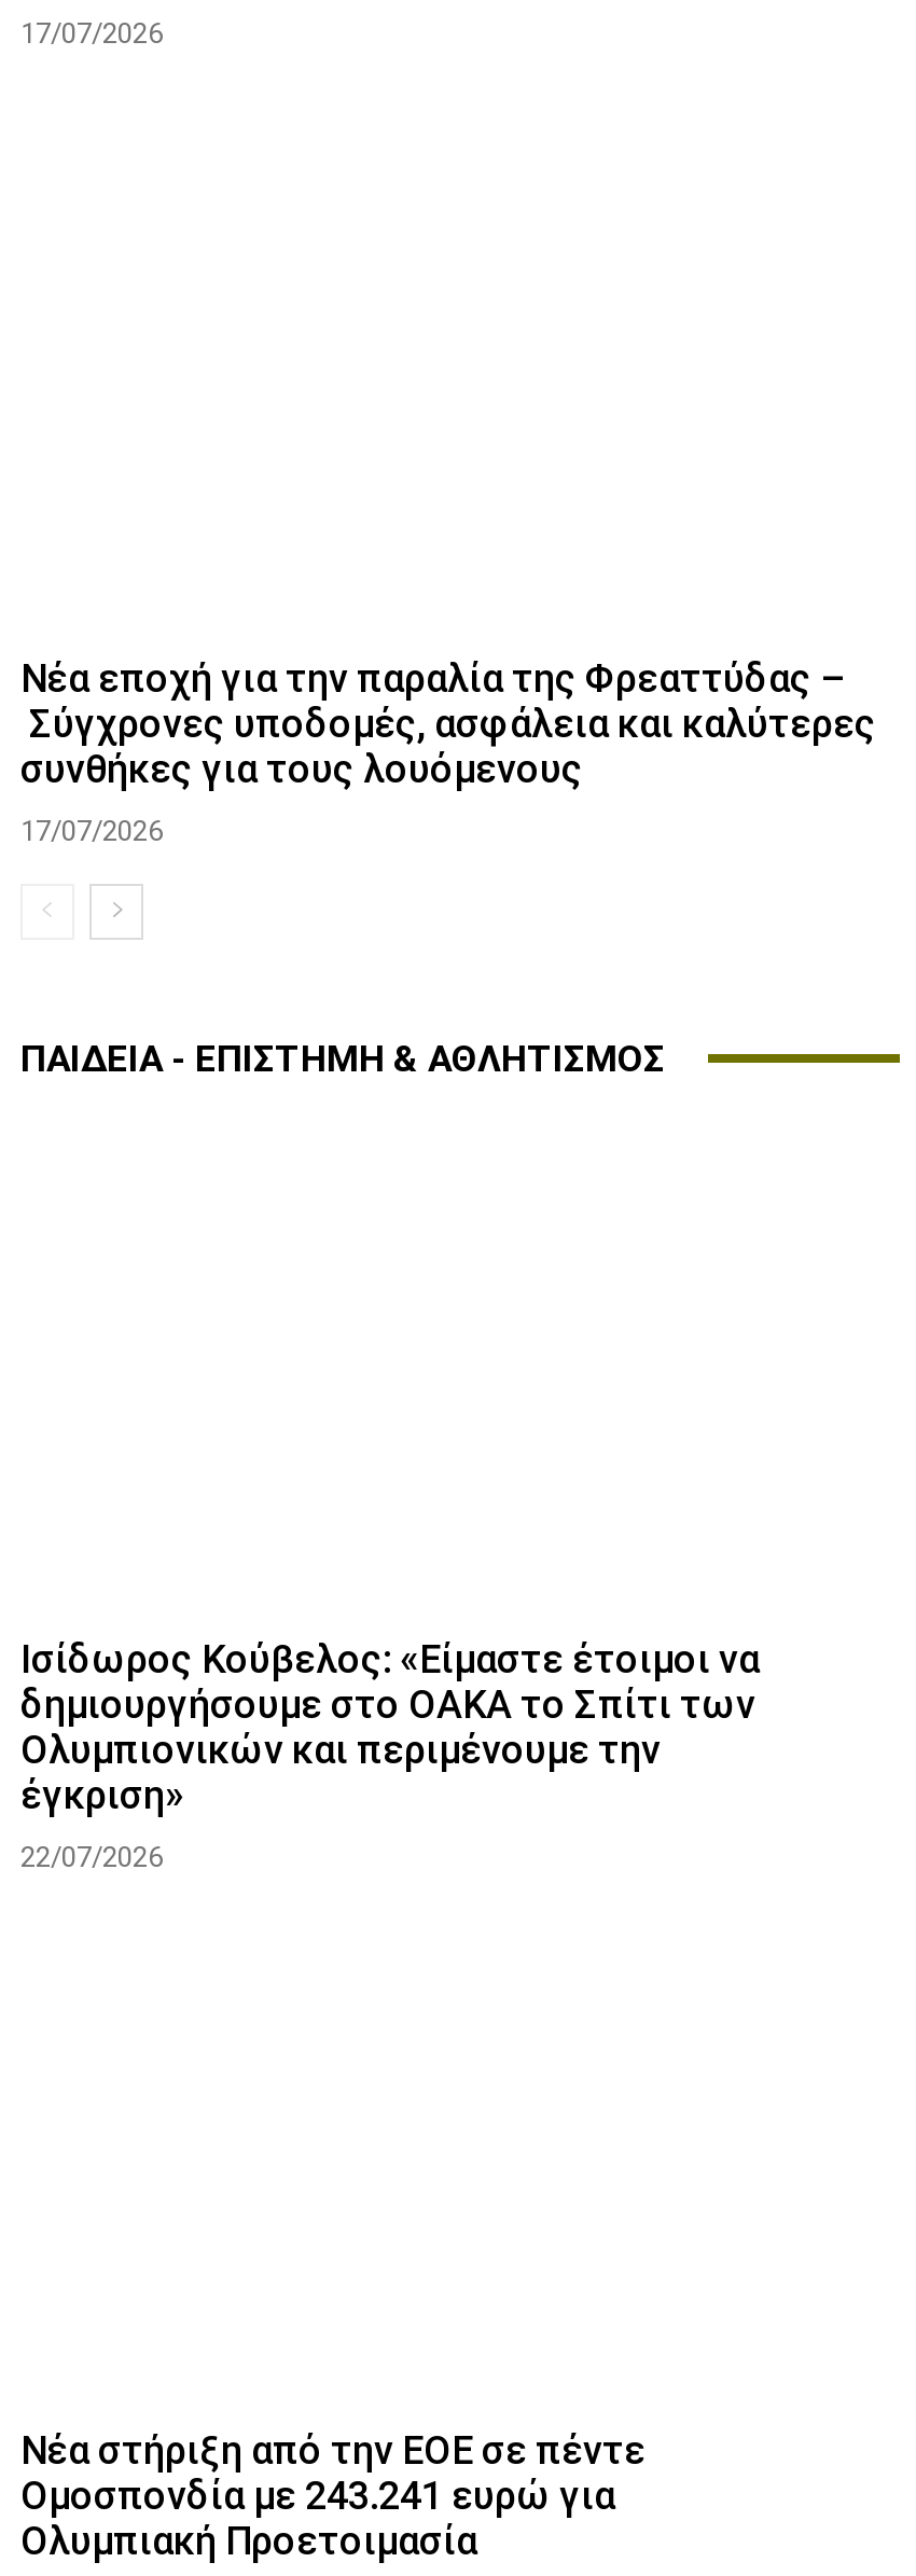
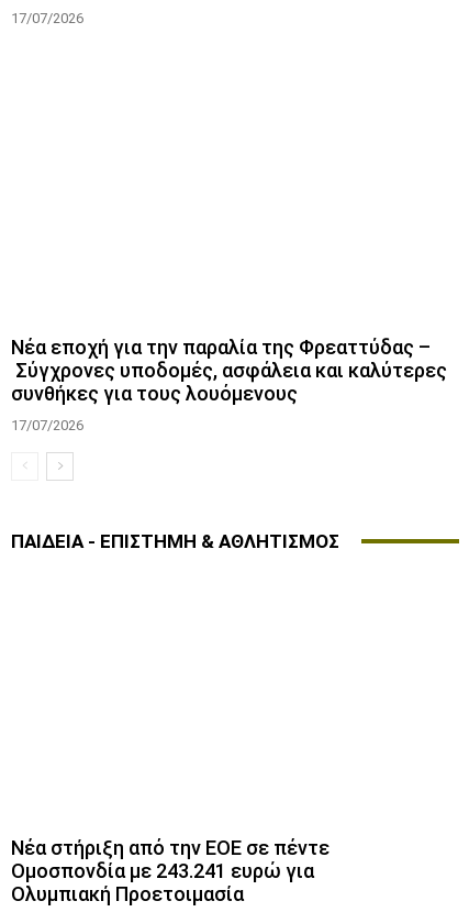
- Ισίδωρος Κούβελος: «Είμαστε έτοιμοι να
- δημιουργήσουμε στο ΟΑΚΑ το Σπίτι των
- Ολυμπιονικών και περιμένουμε την
- έγκριση»
- 22/07/2026
